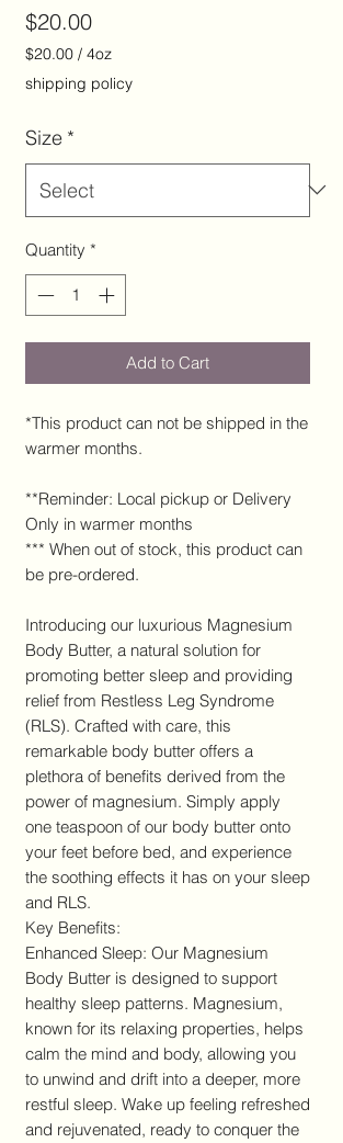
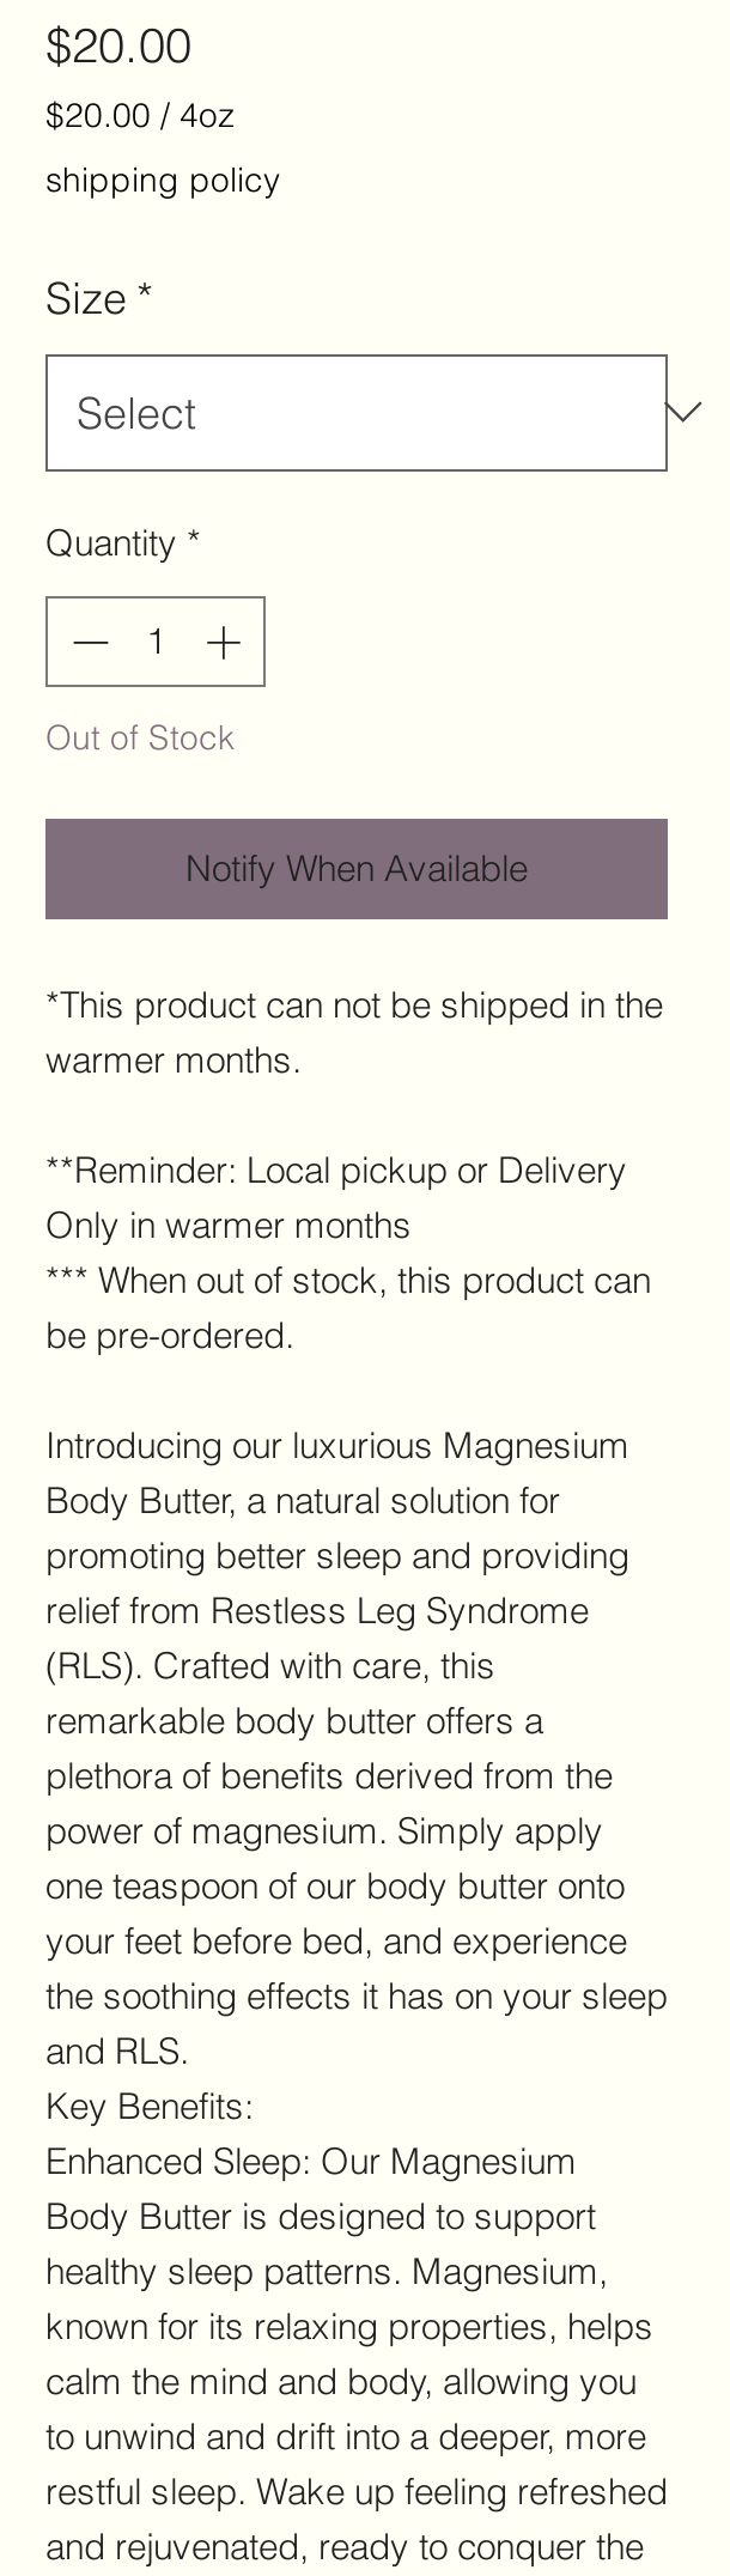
- Add to Cart
+ Out of Stock
+ Notify When Available
